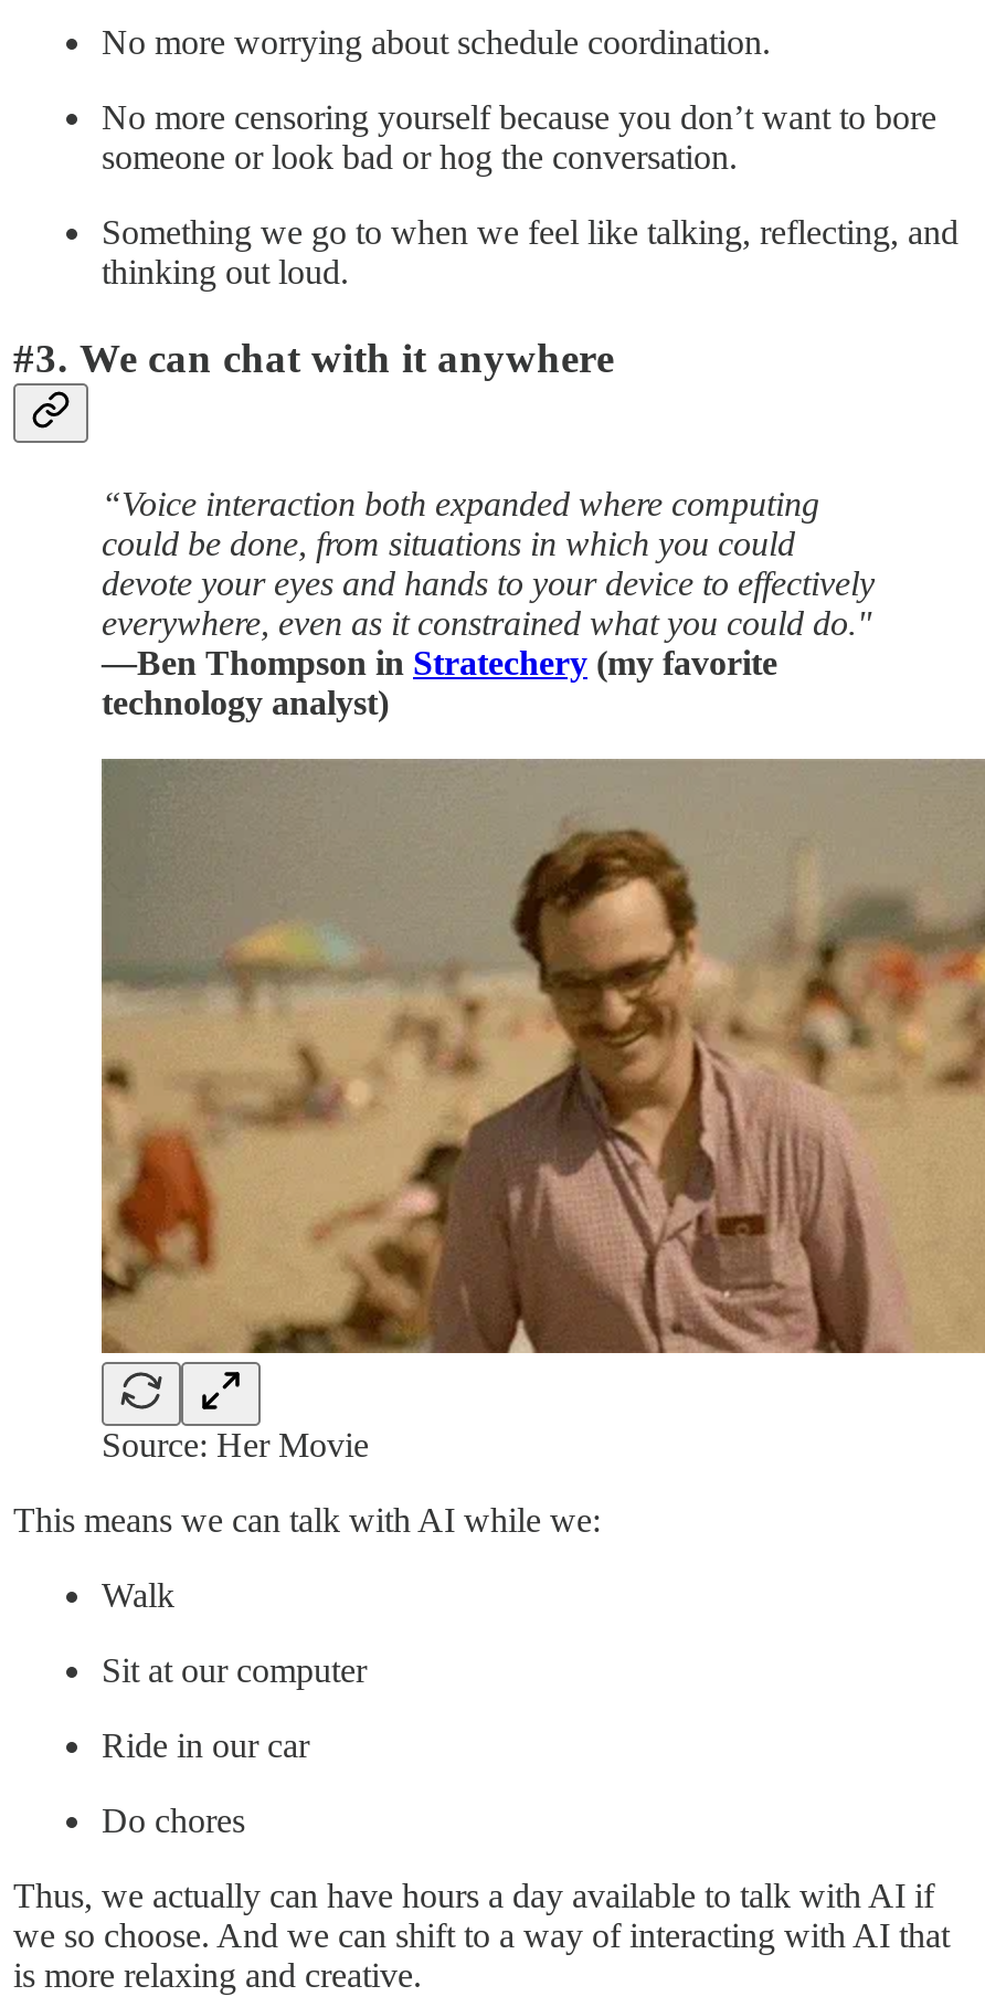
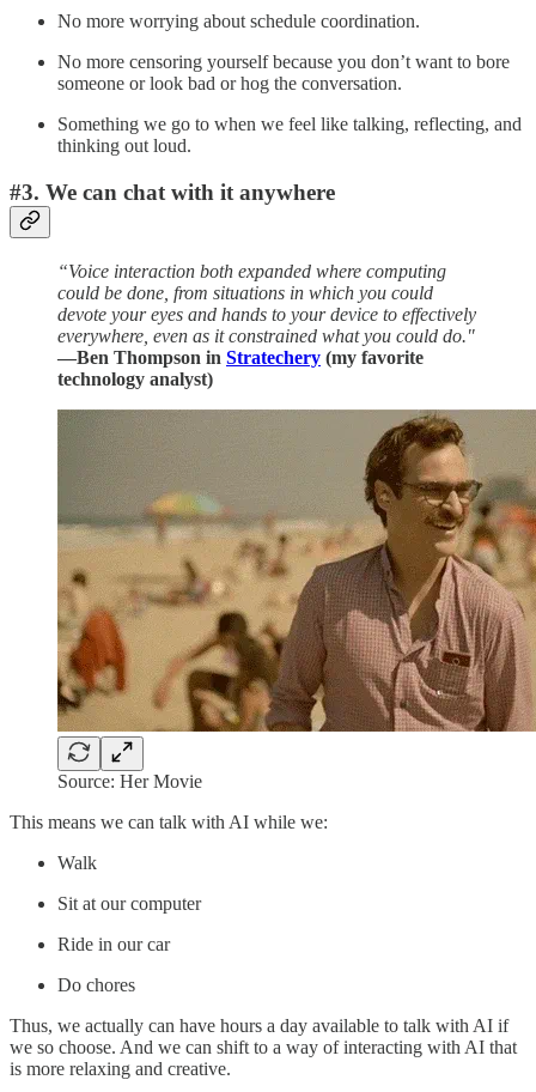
- [image]
+ [image]
